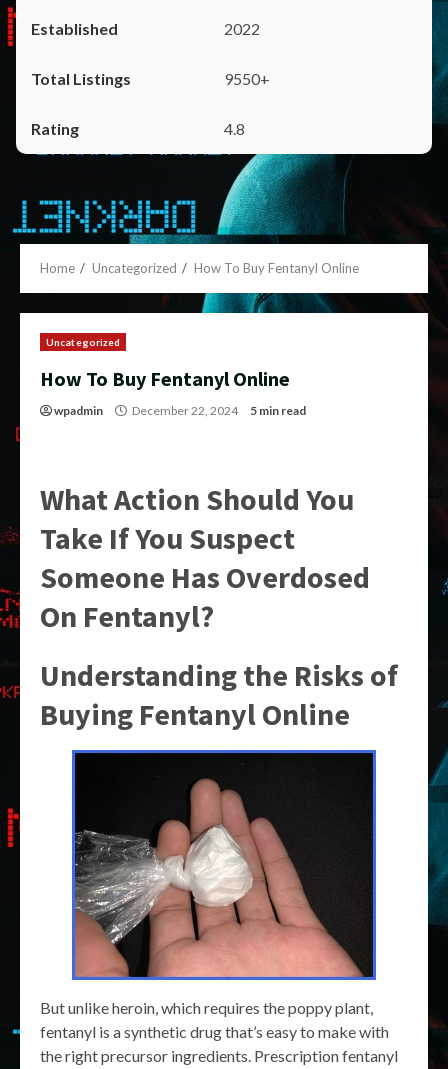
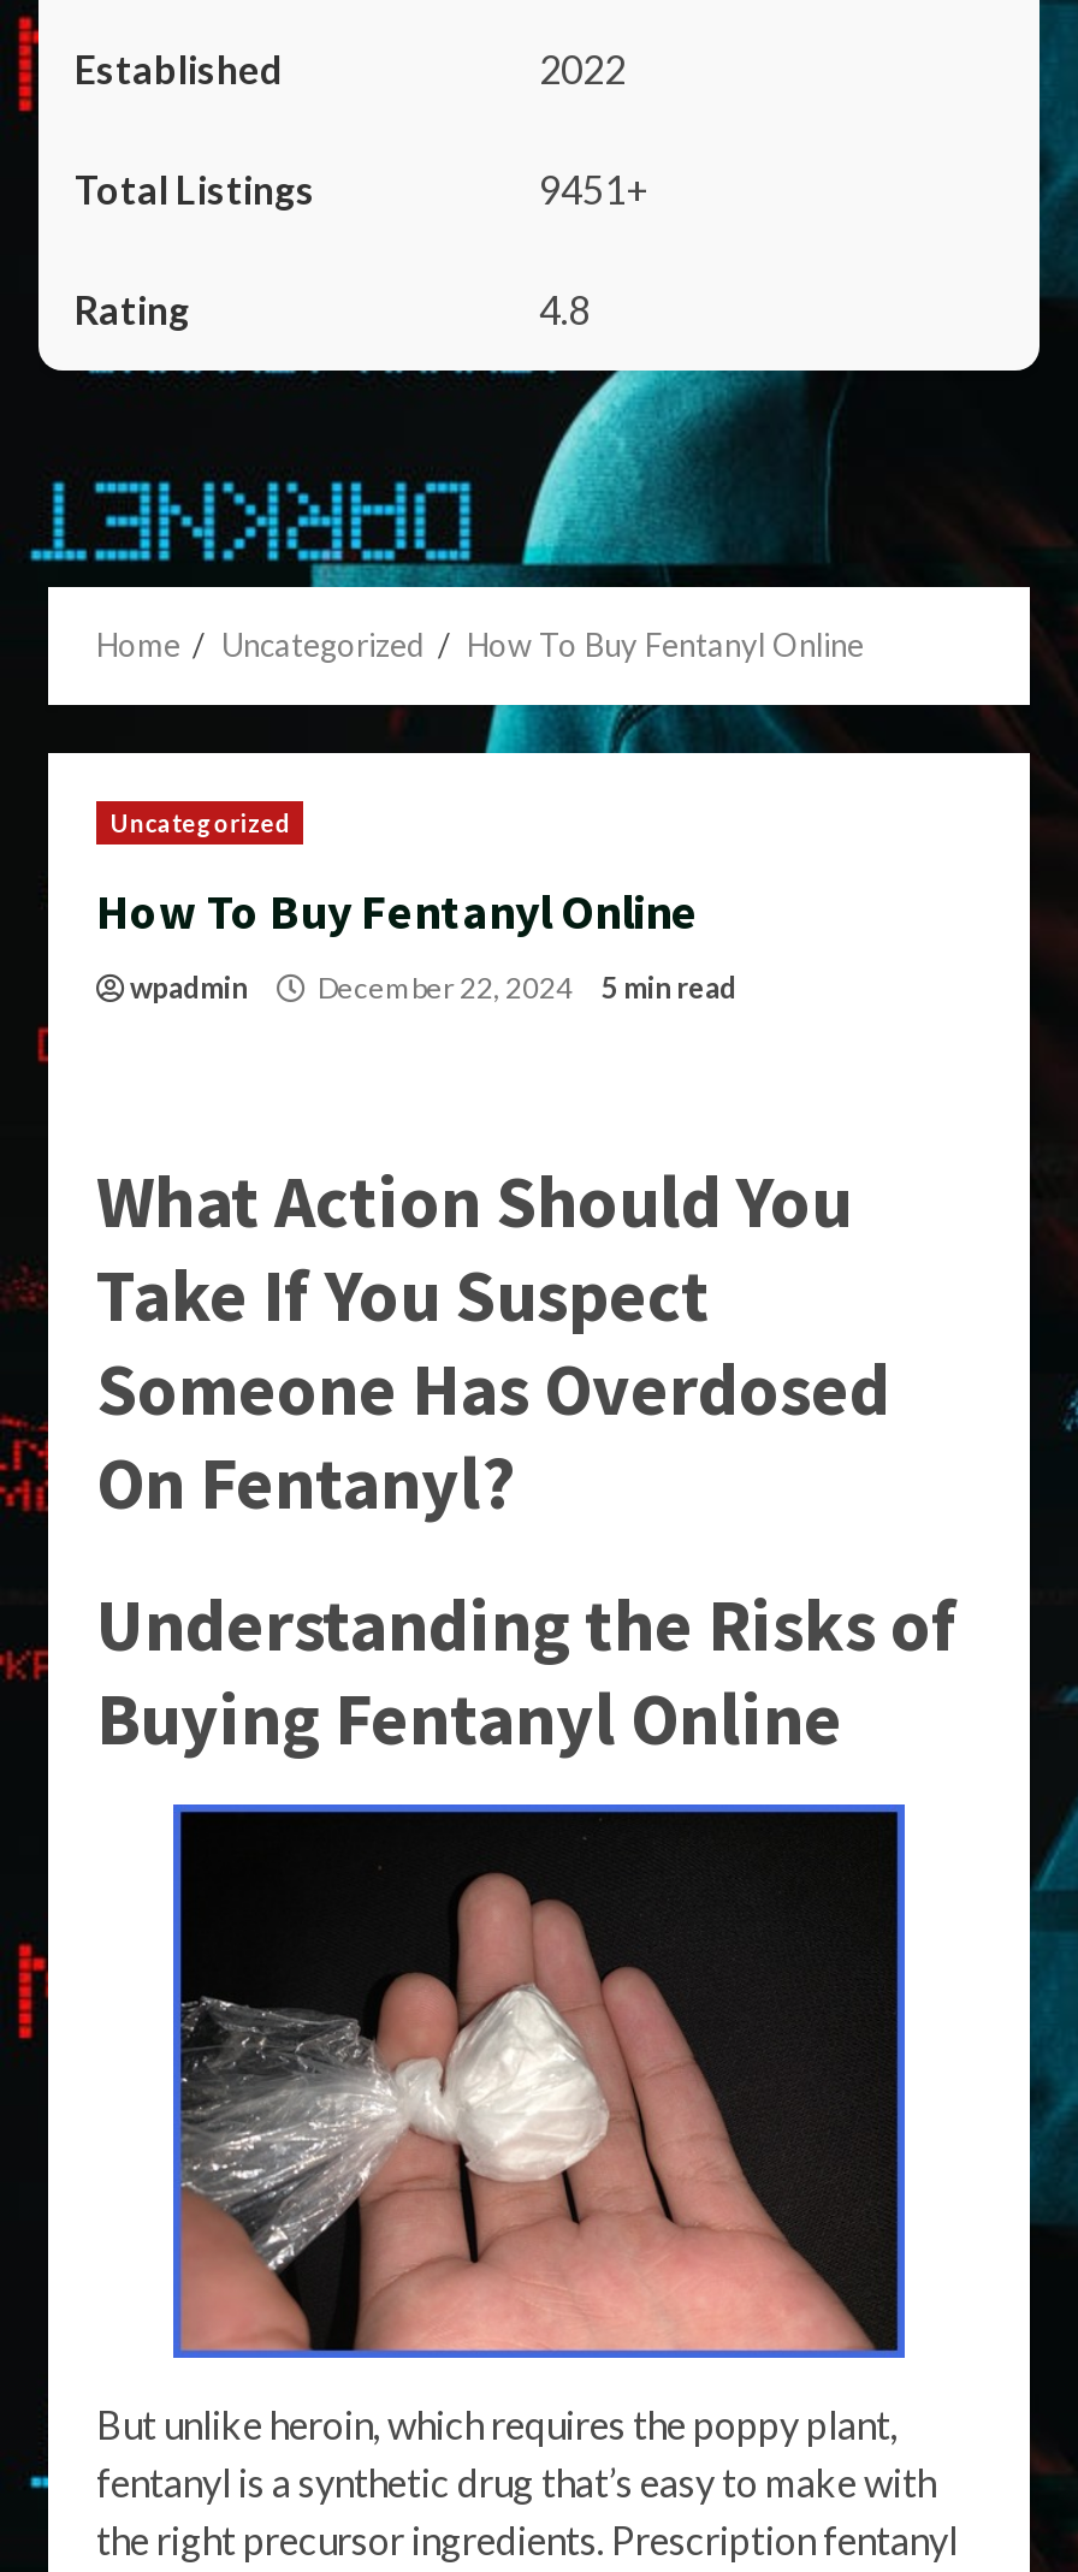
- 9550+
+ 9451+
